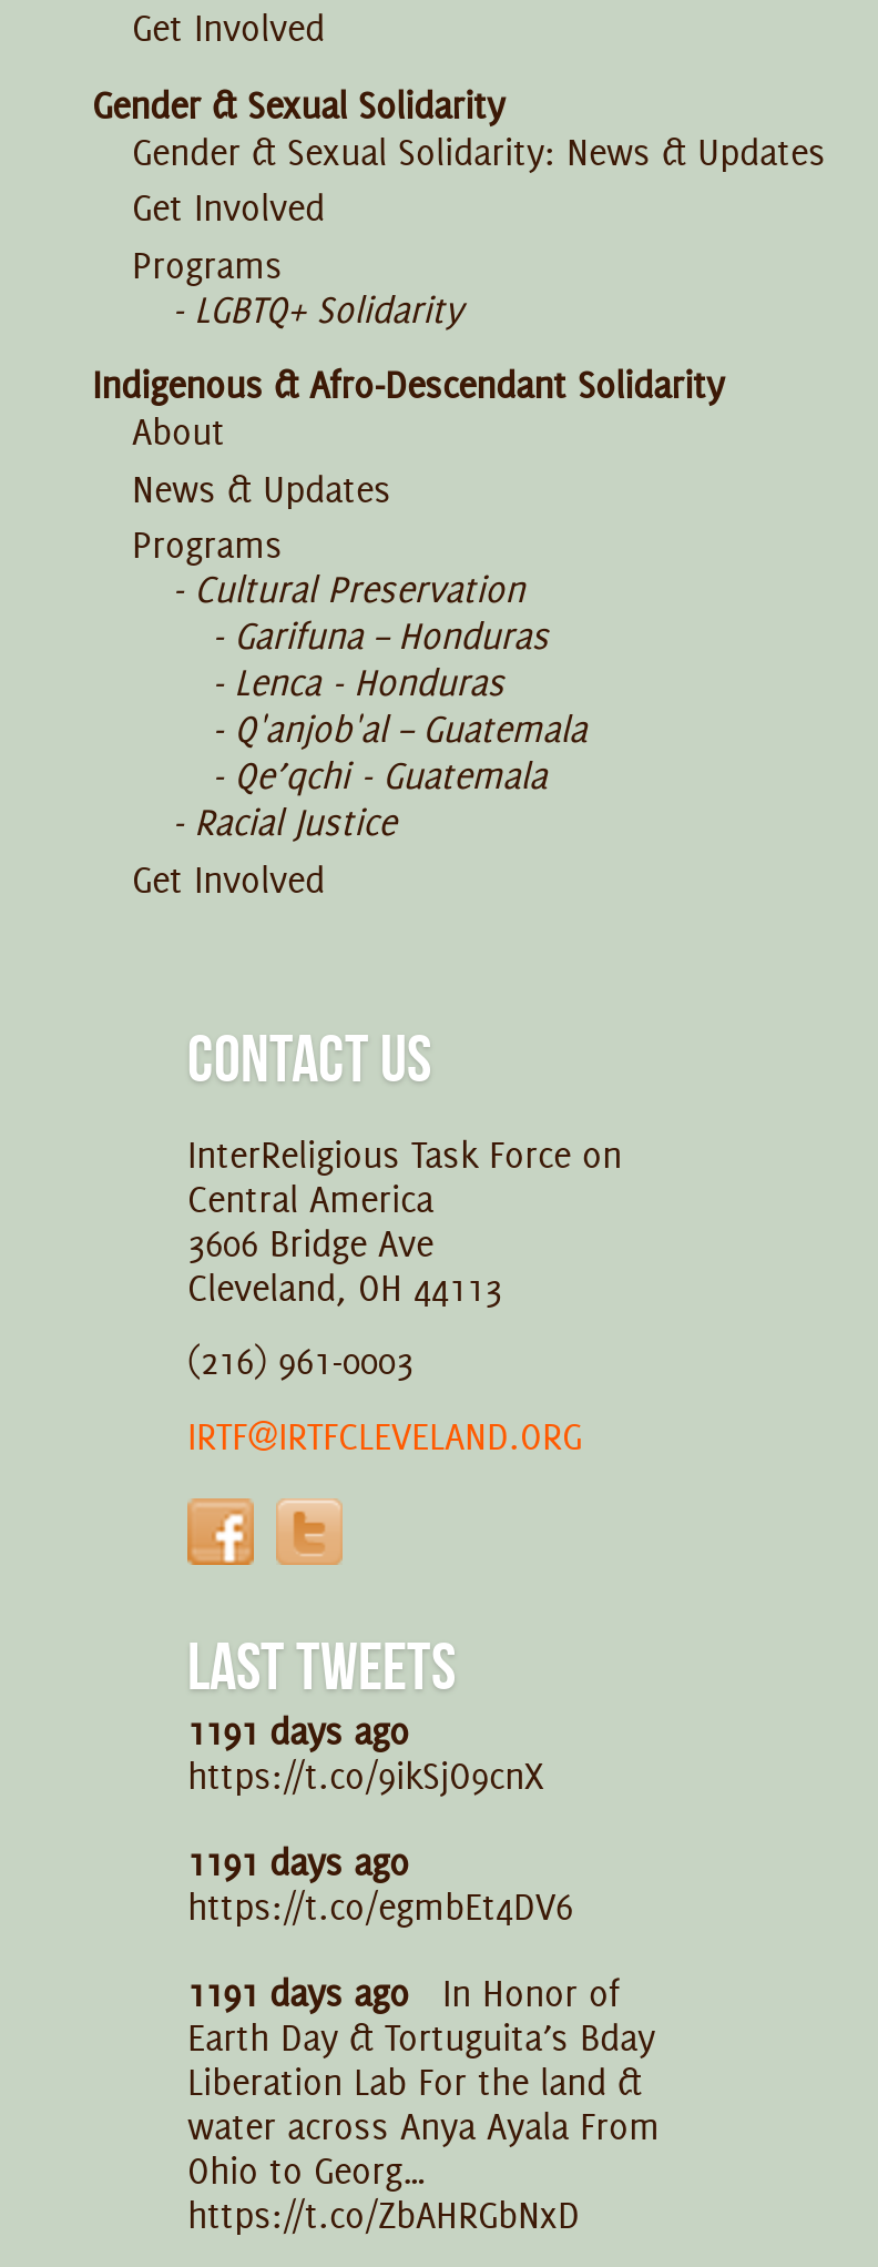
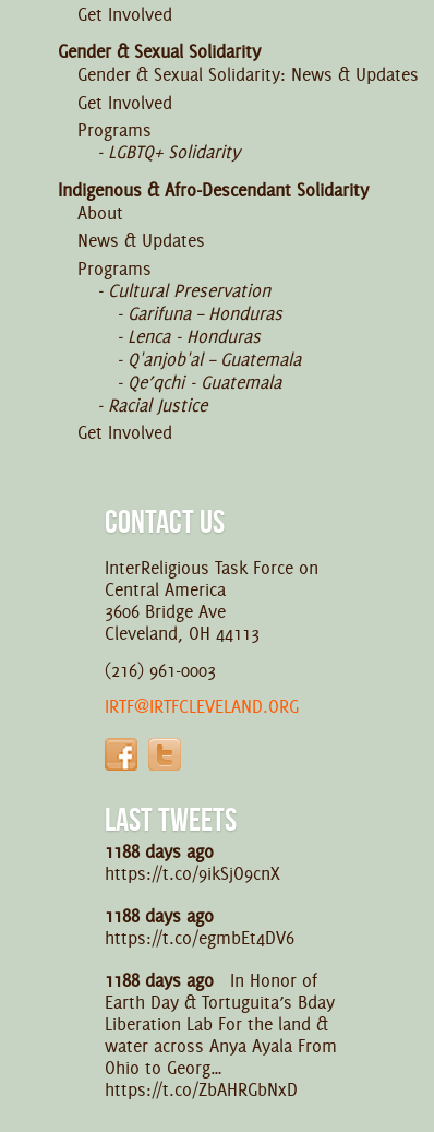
- 1191 days ago
+ 1188 days ago

- 1191 days ago
+ 1188 days ago

- 1191 days ago In Honor of
+ 1188 days ago In Honor of
